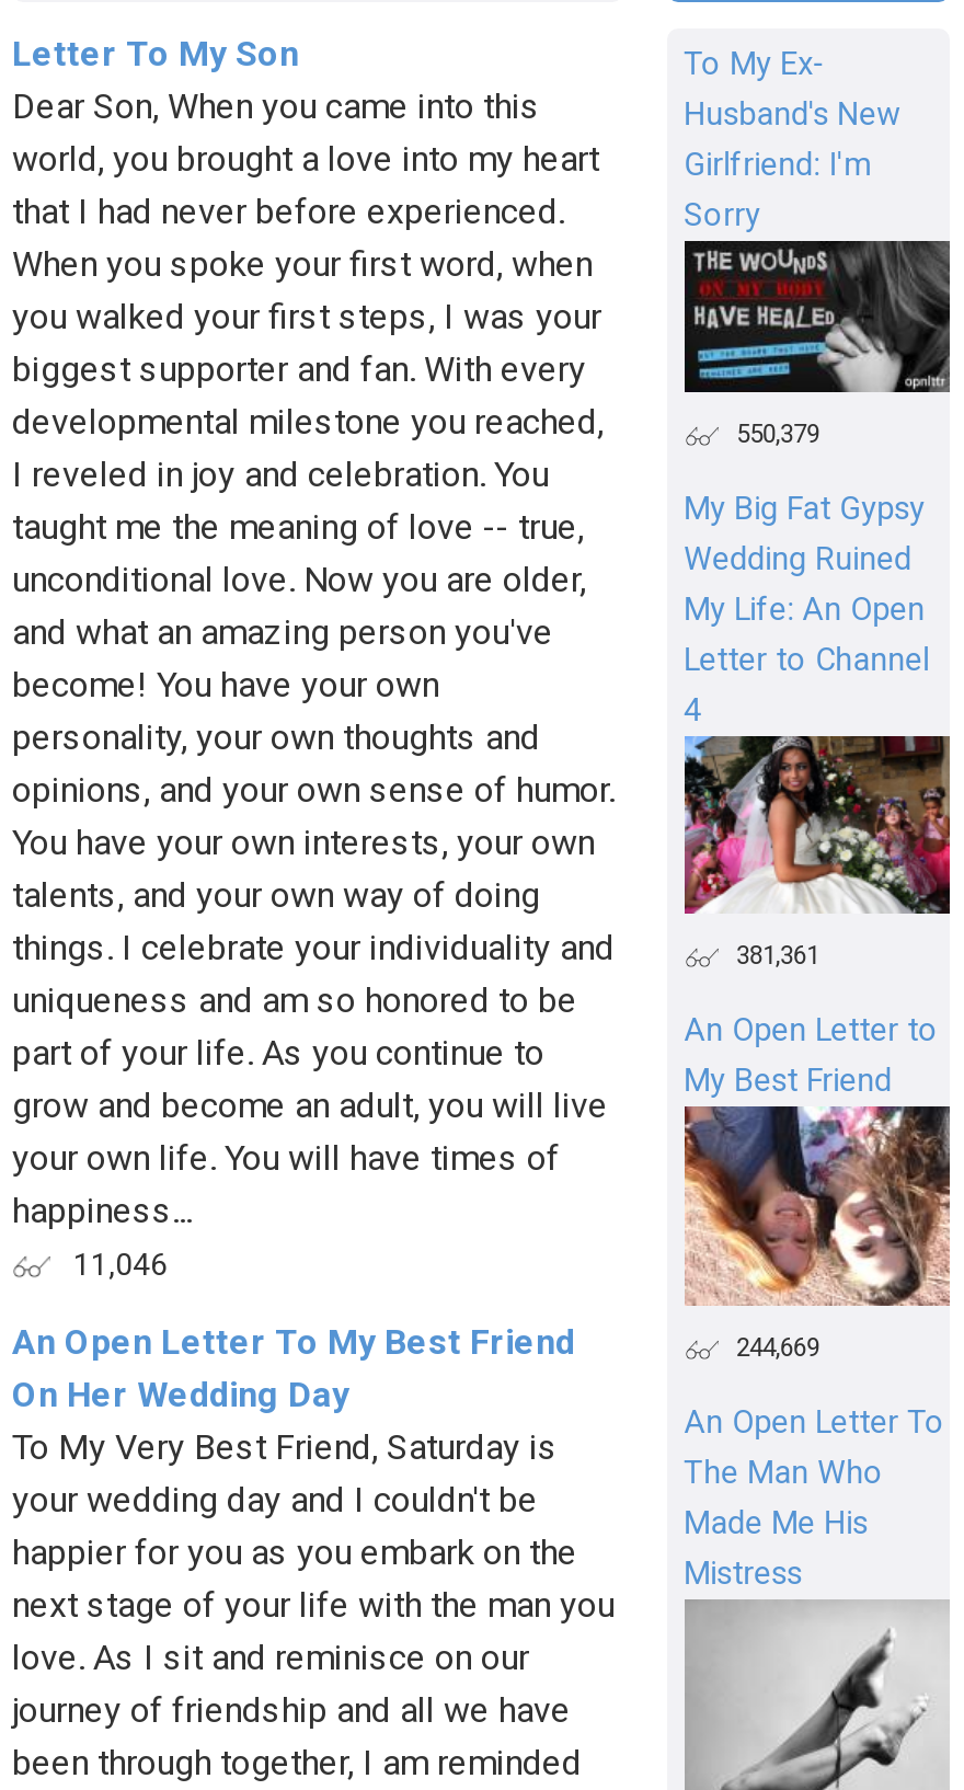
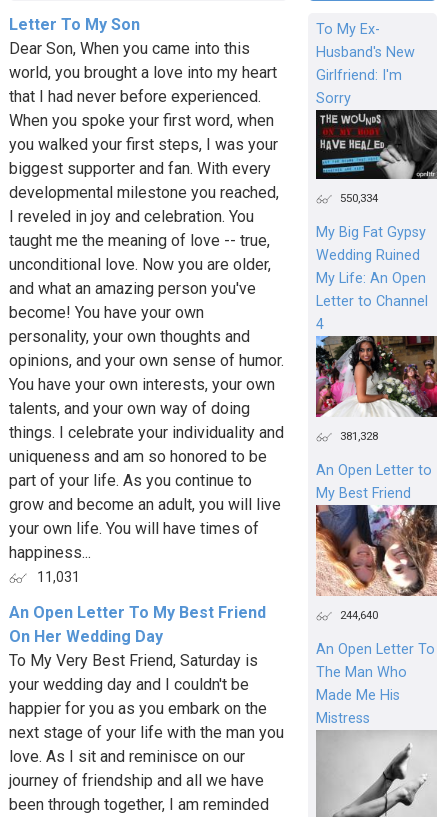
- 550,379
+ 550,334

- 381,361
+ 381,328

- 11,046
+ 11,031

- 244,669
+ 244,640
